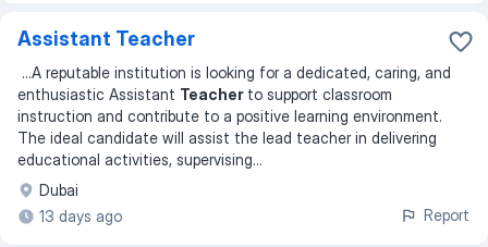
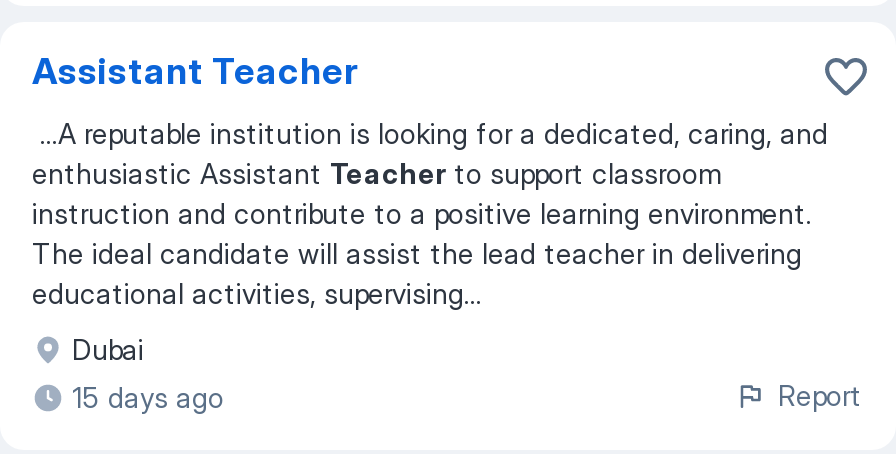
- 13 days ago
+ 15 days ago
